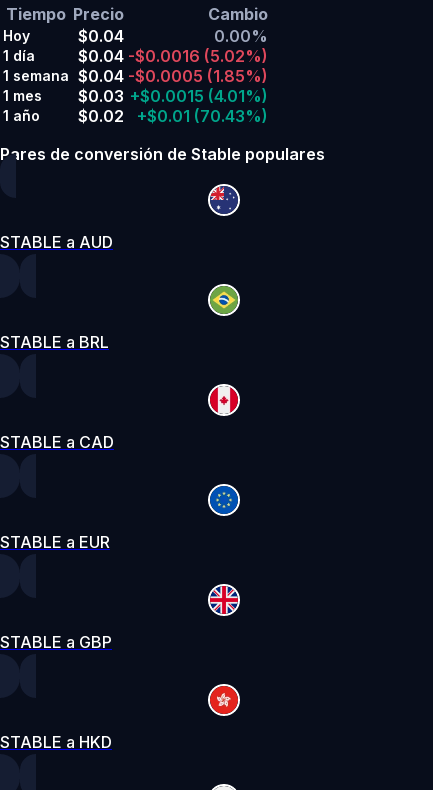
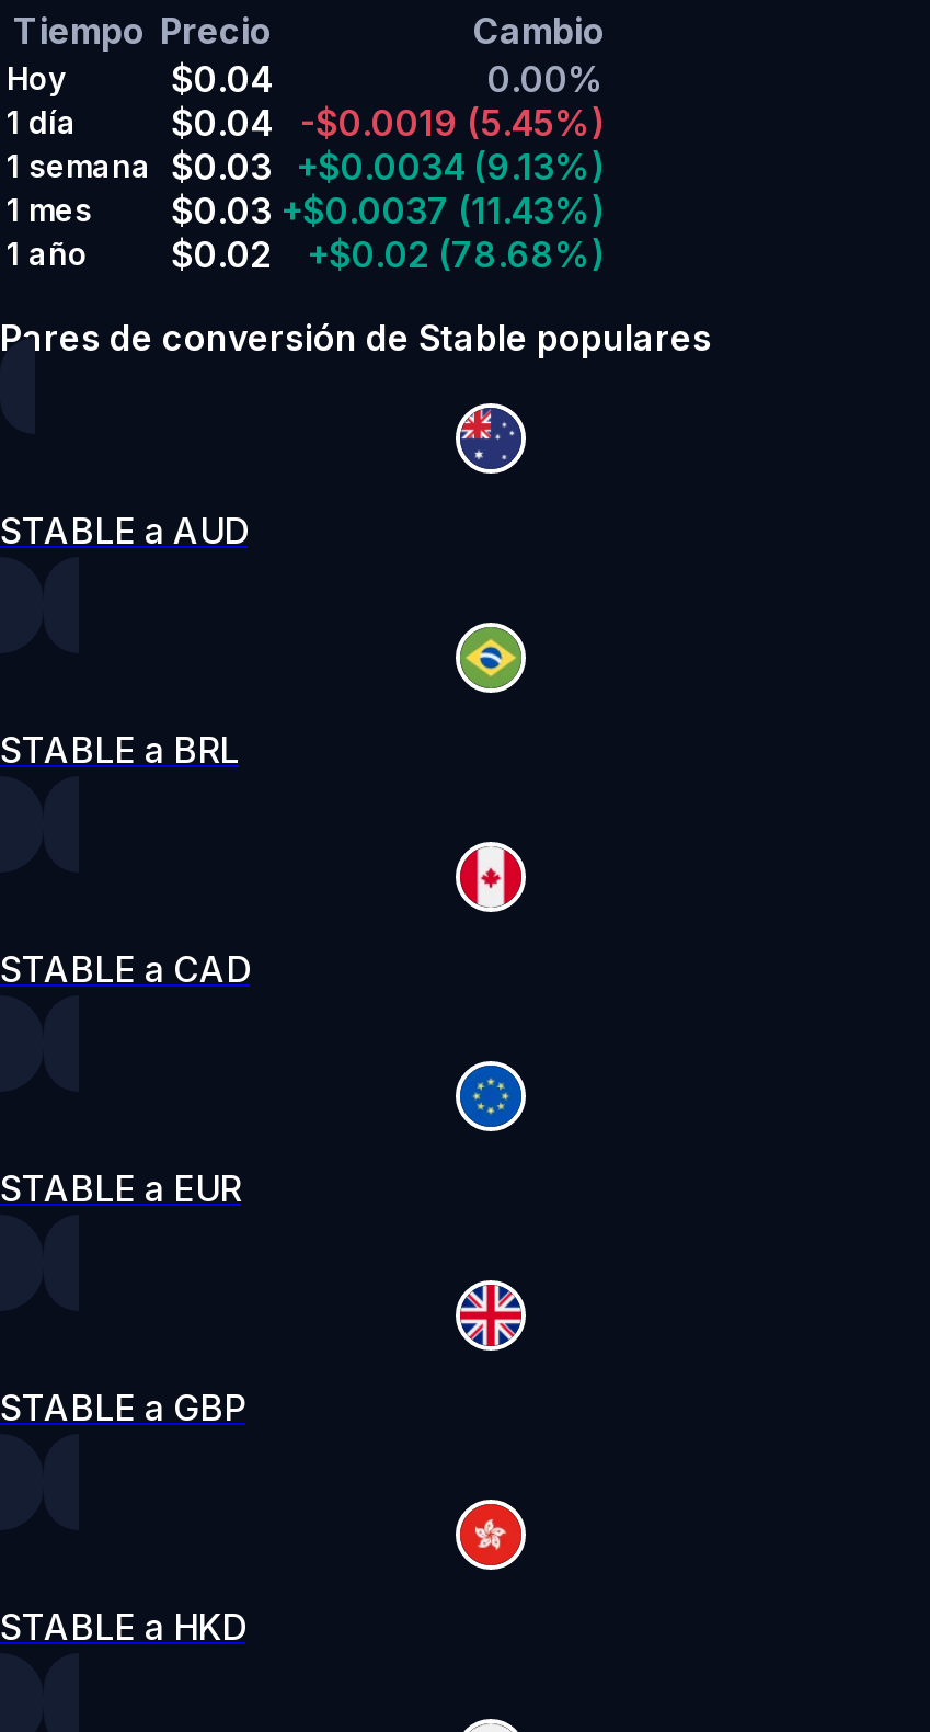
- $0.04 -$0.0016 (5.02%)
- 1 semana $0.04 -$0.0005 (1.85%)
+ $0.04
+ -$0.0019 (5.45%)
+ 1 semana $0.03 +$0.0034 (9.13%)

- $0.03 +$0.0015 (4.01%)
+ $0.03 +$0.0037 (11.43%)

- $0.02 +$0.01 (70.43%)
+ $0.02 +$0.02 (78.68%)
